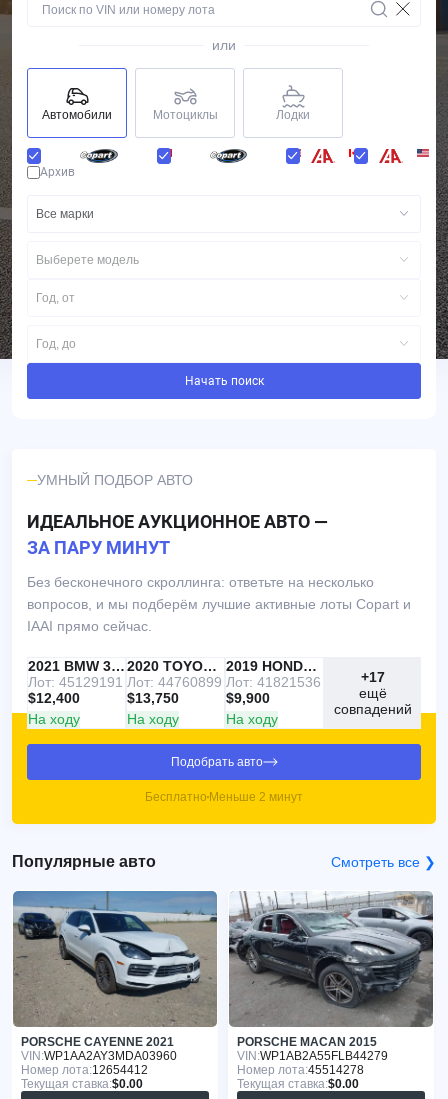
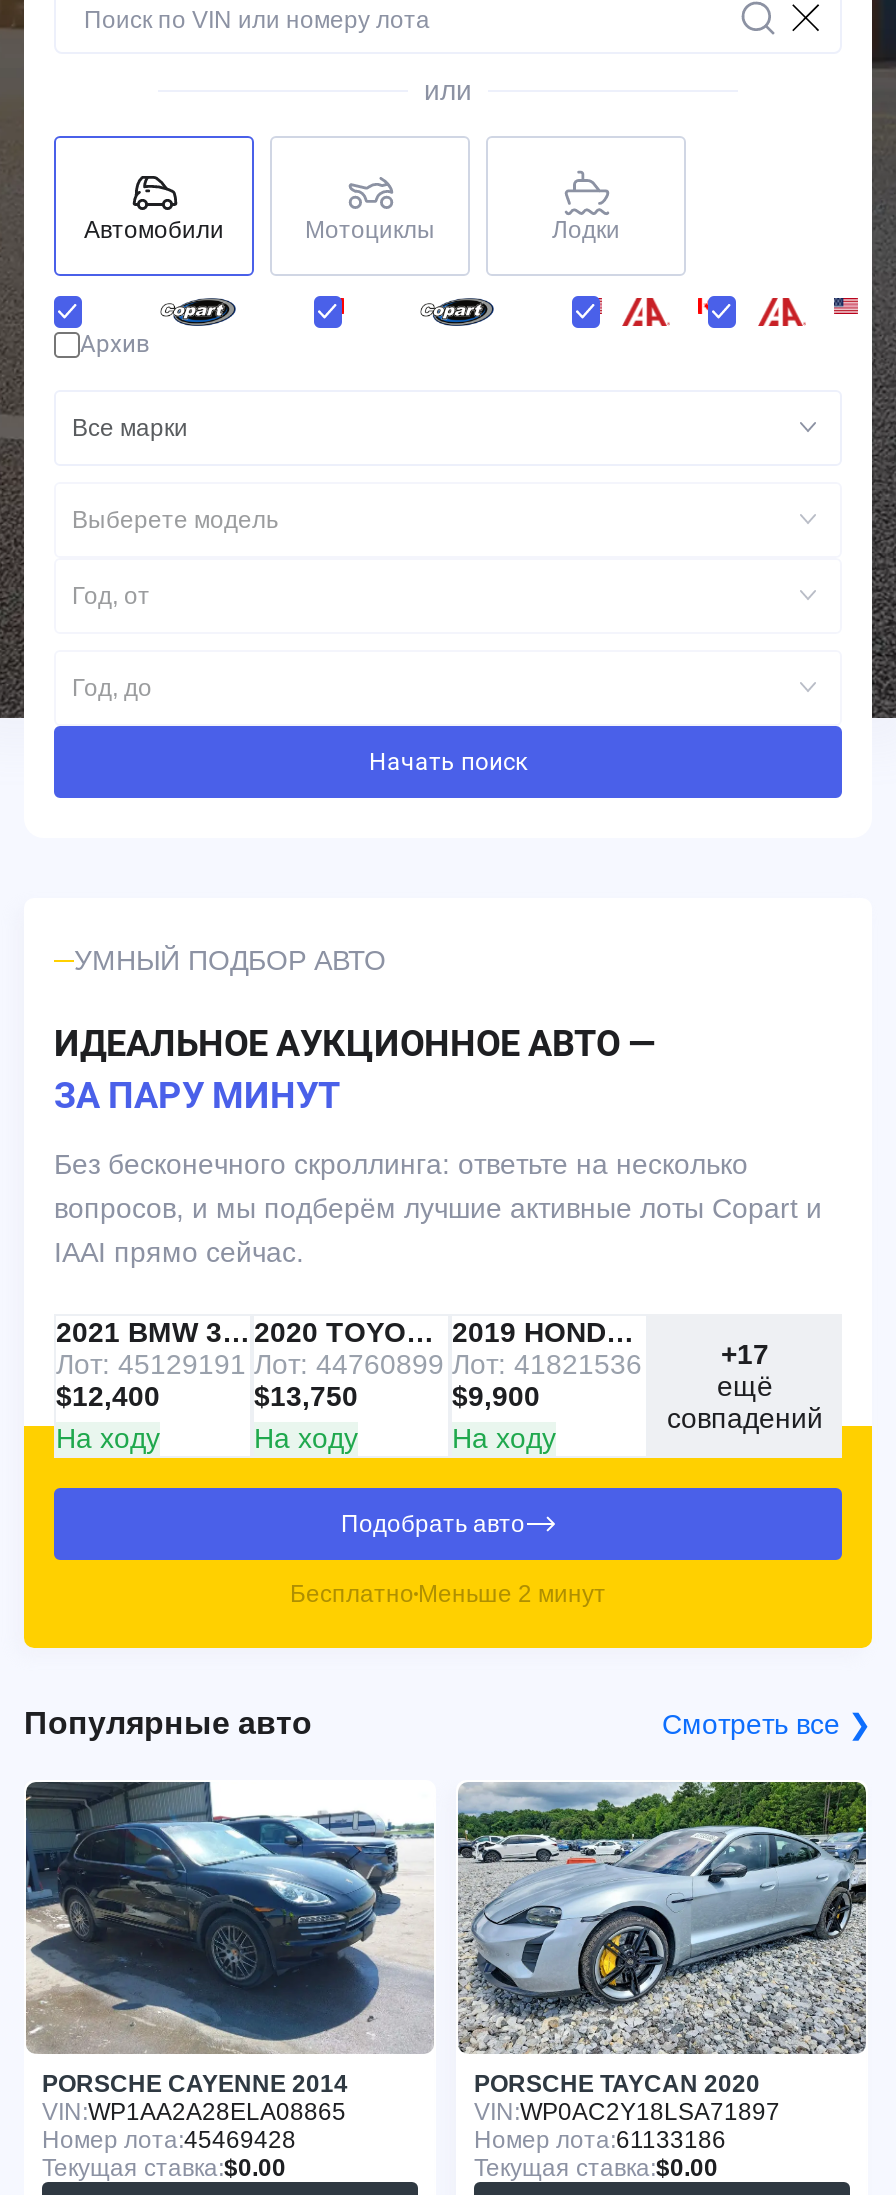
- [image]
- PORSCHE CAYENNE 2021
+ [image]
+ PORSCHE CAYENNE 2014

- [image]
- PORSCHE MACAN 2015
+ [image]
+ PORSCHE TAYCAN 2020

- VIN: WP1AA2AY3MDA03960
+ VIN: WP1AA2A28ELA08865

- VIN: WP1AB2A55FLB44279
+ VIN: WP0AC2Y18LSA71897

- Номер лота:12654412
+ Номер лота:45469428

- Номер лота:45514278
+ Номер лота:61133186
